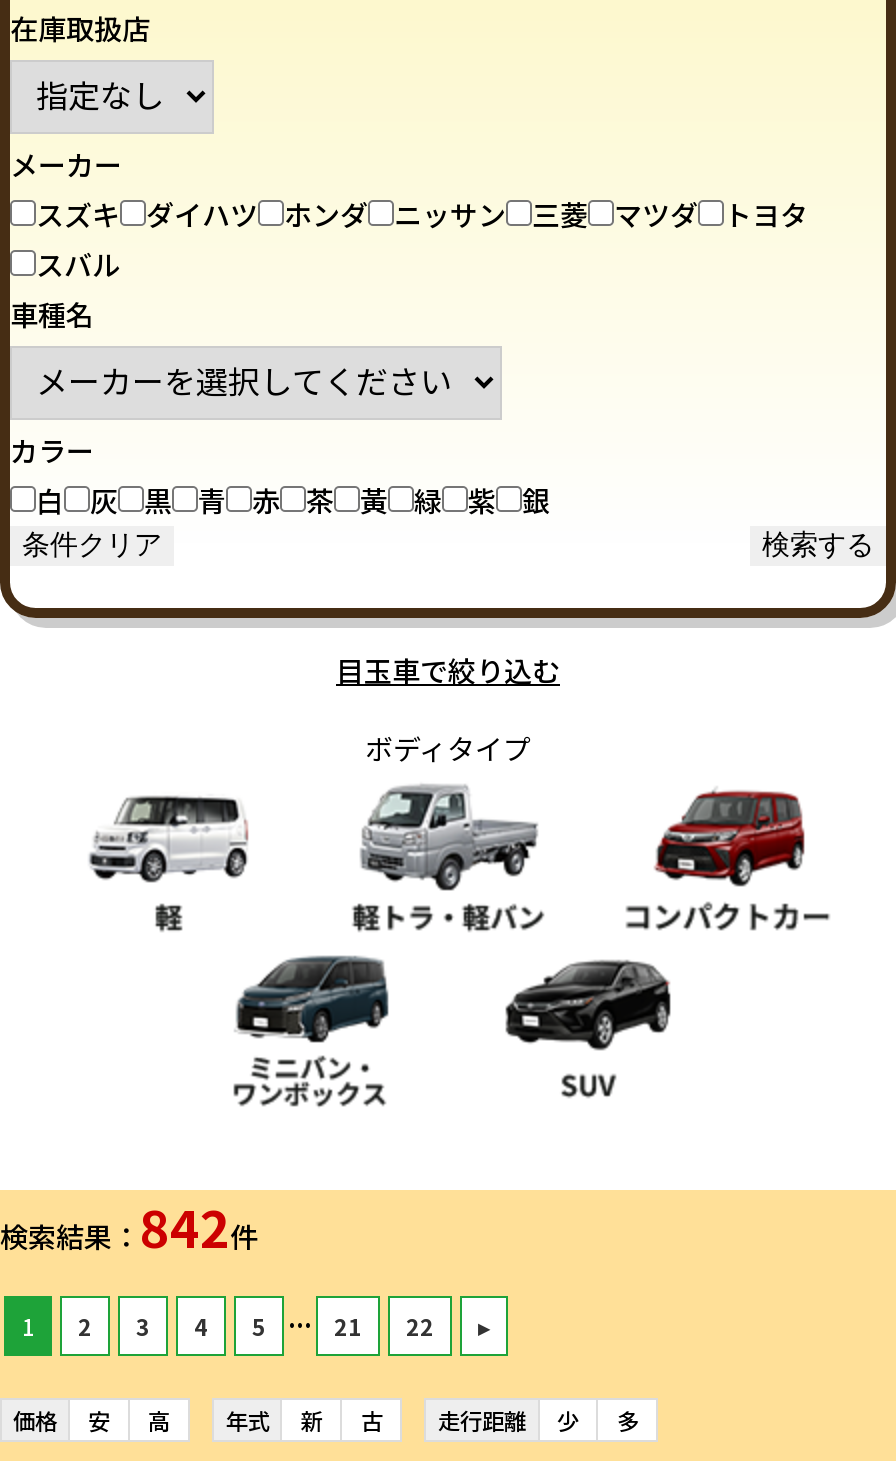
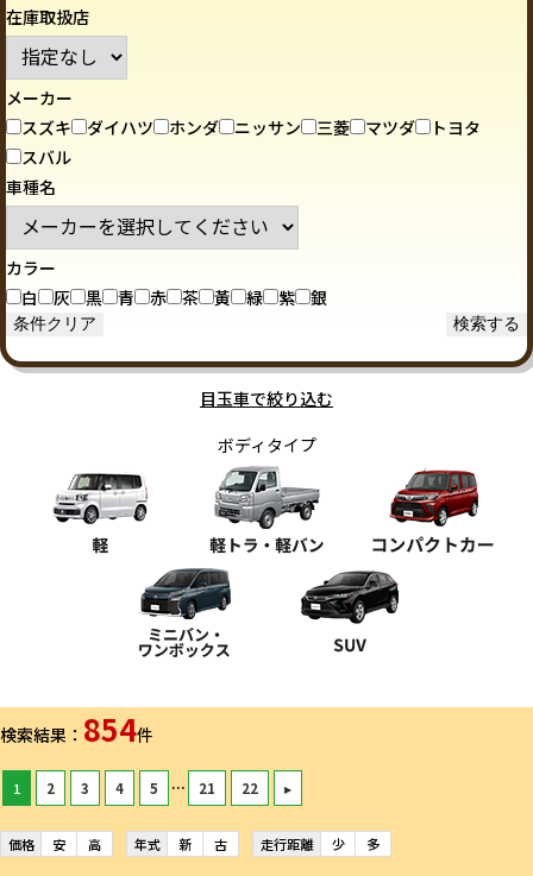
- 検索結果：842件
+ 検索結果：854件
